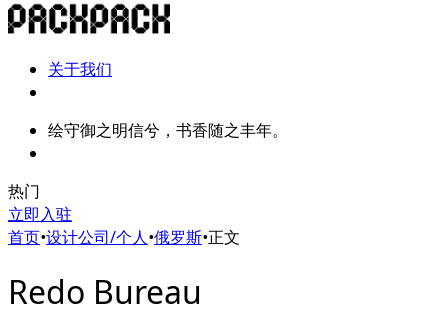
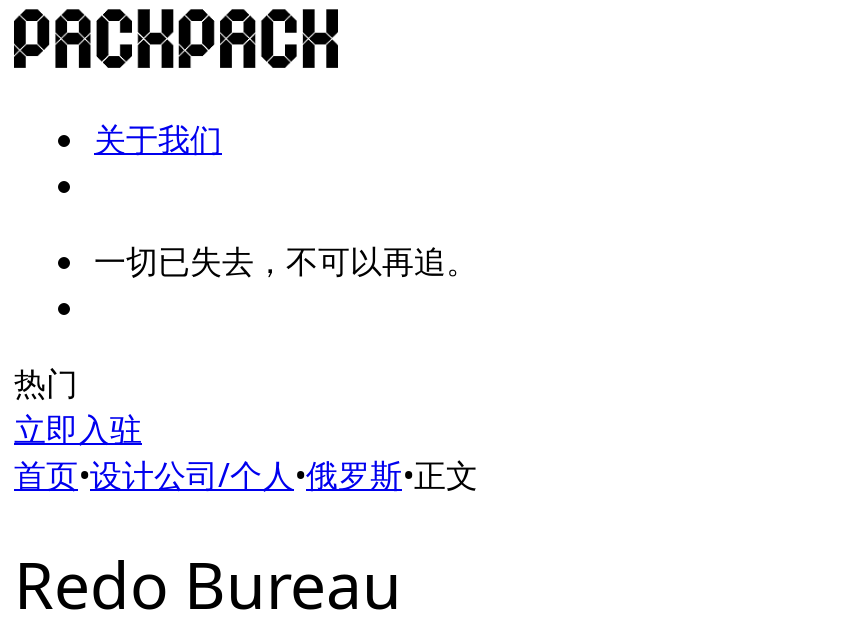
- 绘守御之明信兮，书香随之丰年。
+ 一切已失去，不可以再追。
